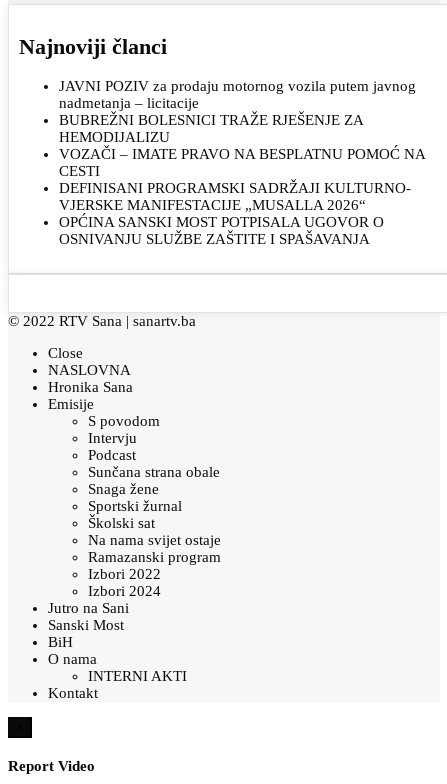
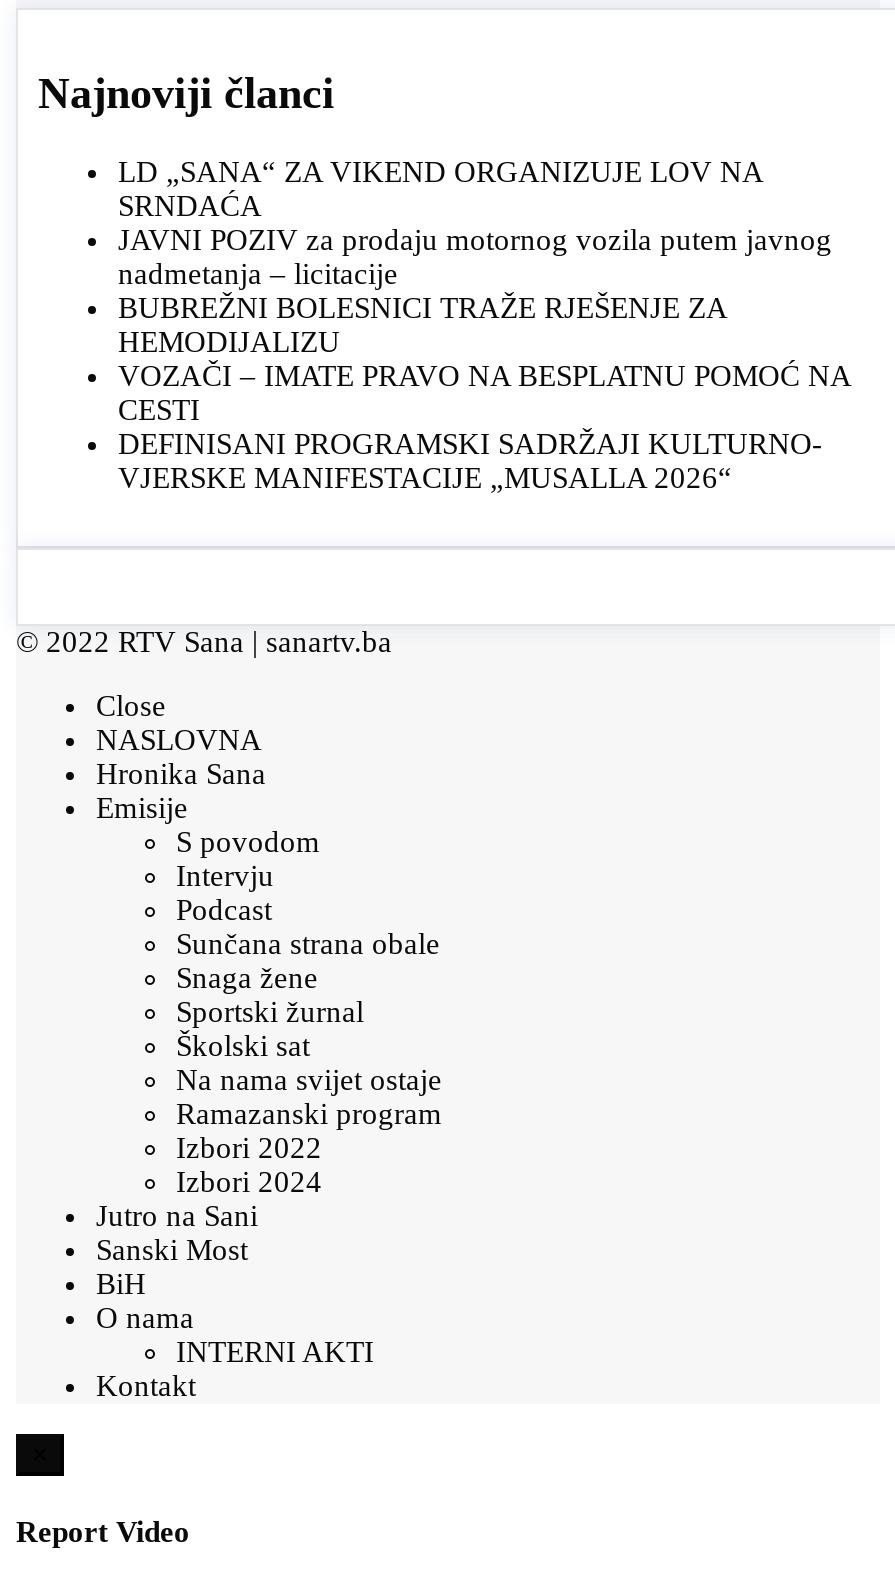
+ LD „SANA“ ZA VIKEND ORGANIZUJE LOV NA
+ SRNDAĆA

moved down: JAVNI POZIV za prodaju motornog vozila putem javnog | nadmetanja – licitacije | BUBREŽNI BOLESNICI TRAŽE RJEŠENJE ZA | HEMODIJALIZU | VOZAČI – IMATE PRAVO NA BESPLATNU POMOĆ NA | CESTI | DEFINISANI PROGRAMSKI SADRŽAJI KULTURNO- | VJERSKE MANIFESTACIJE „MUSALLA 2026“

- OPĆINA SANSKI MOST POTPISALA UGOVOR O
- OSNIVANJU SLUŽBE ZAŠTITE I SPAŠAVANJA
